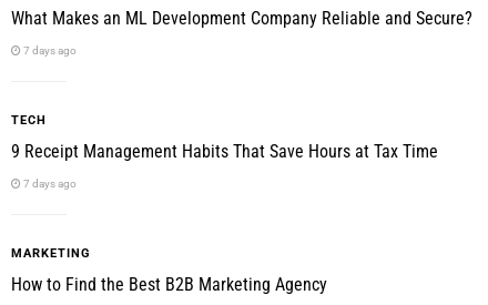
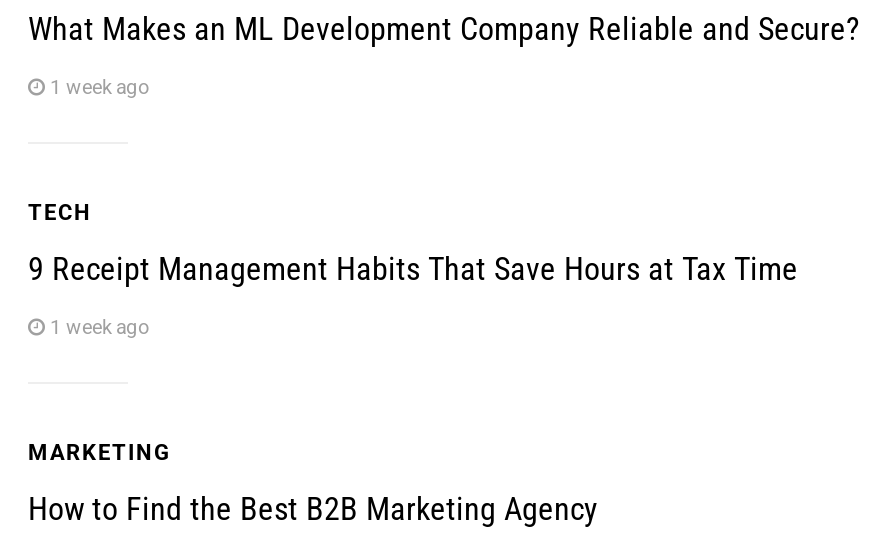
- 7 days ago
+ 1 week ago

- 7 days ago
+ 1 week ago
